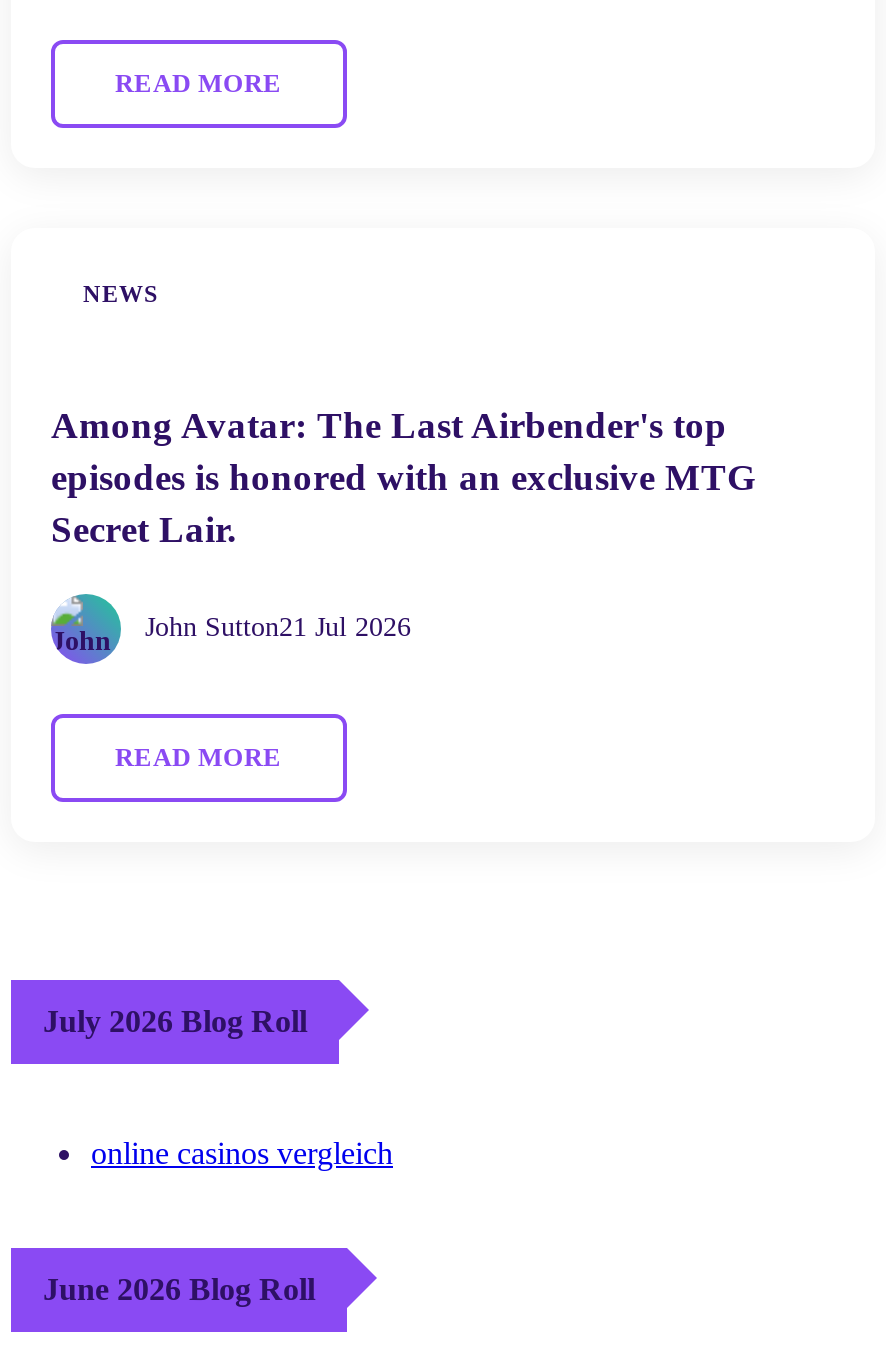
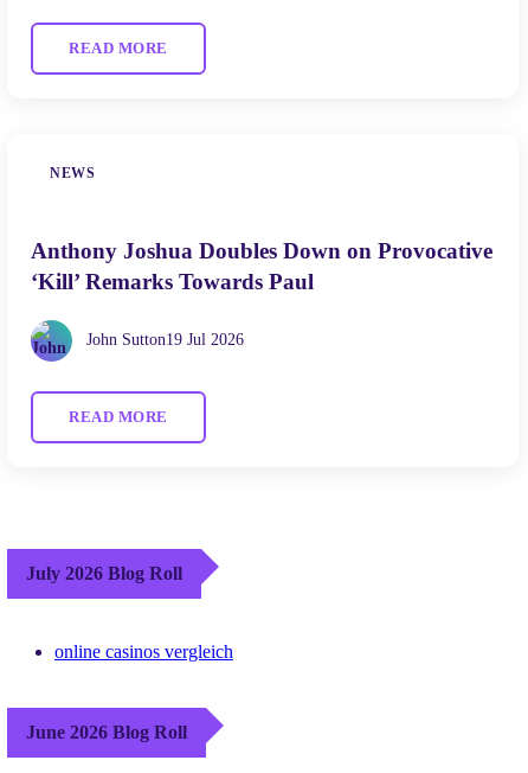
- Among Avatar: The Last Airbender's top
- episodes is honored with an exclusive MTG
- Secret Lair.
+ Anthony Joshua Doubles Down on Provocative
+ ‘Kill’ Remarks Towards Paul

- John Sutton21 Jul 2026
+ John Sutton19 Jul 2026
